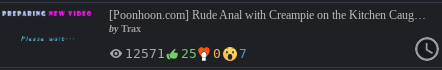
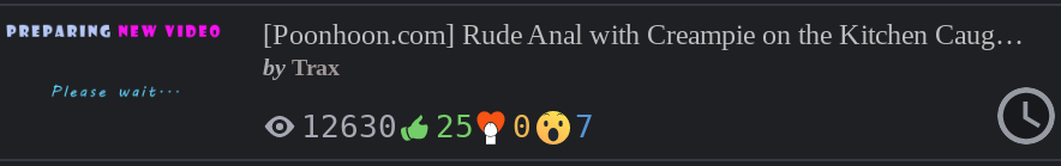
- 12571 25 0 7
+ 12630 25 0 7
